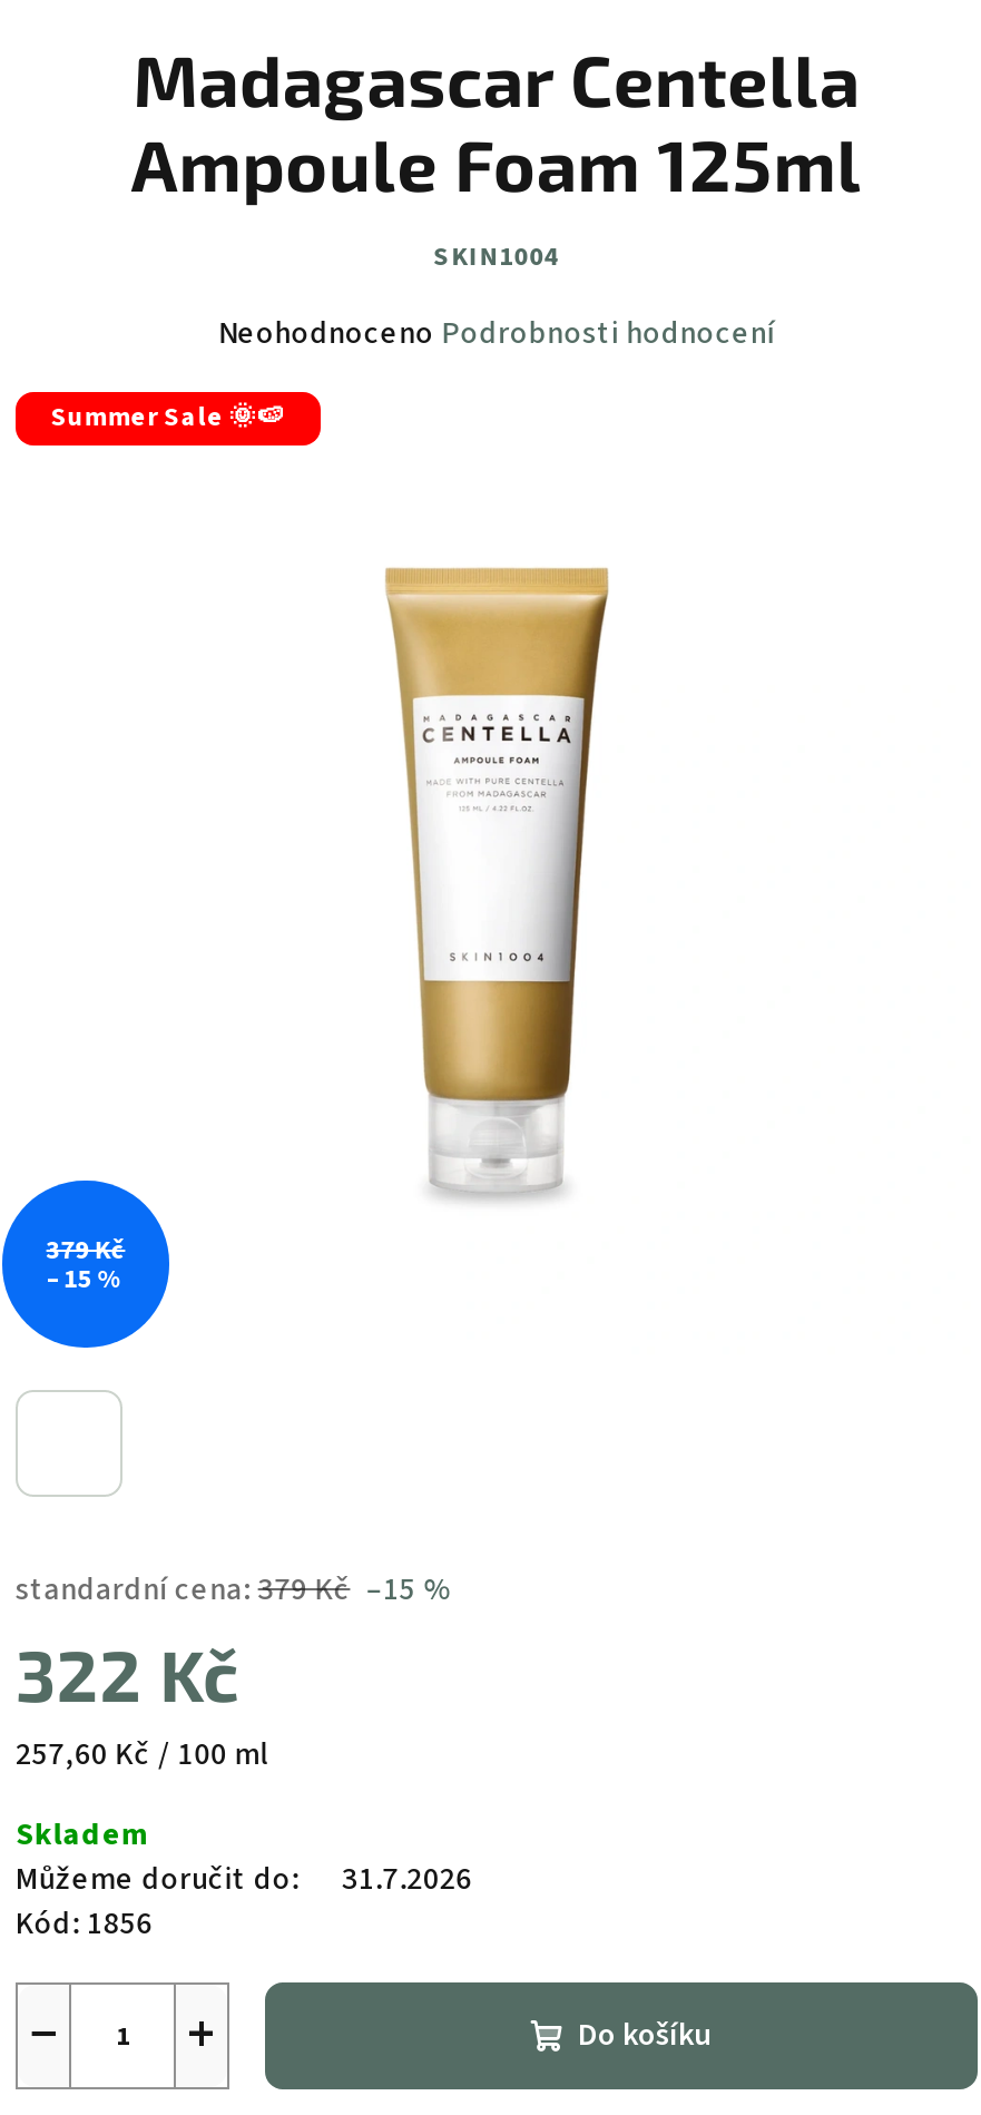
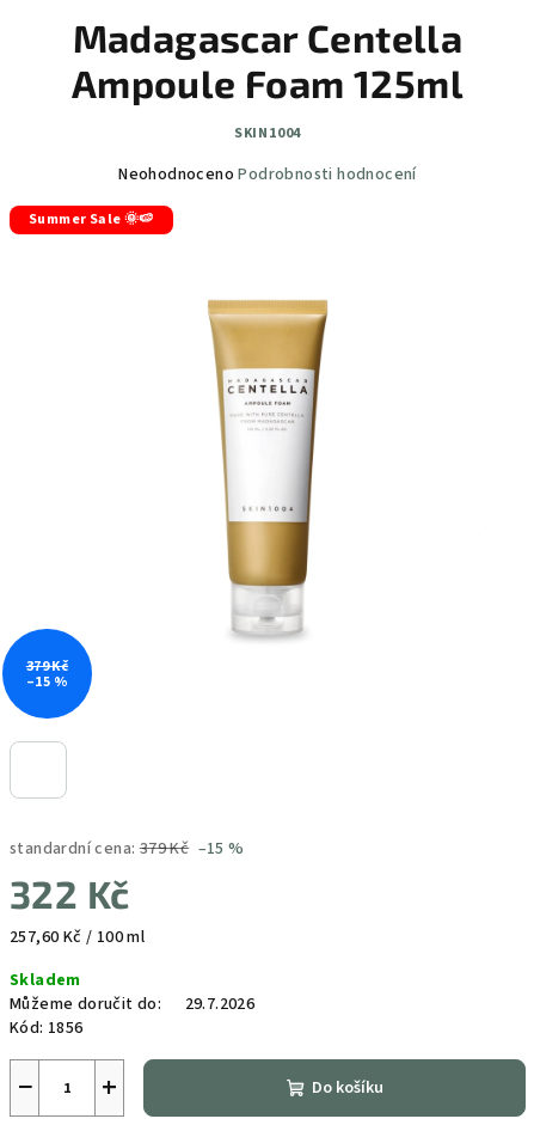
- Můžeme doručit do: 31.7.2026
+ Můžeme doručit do: 29.7.2026
